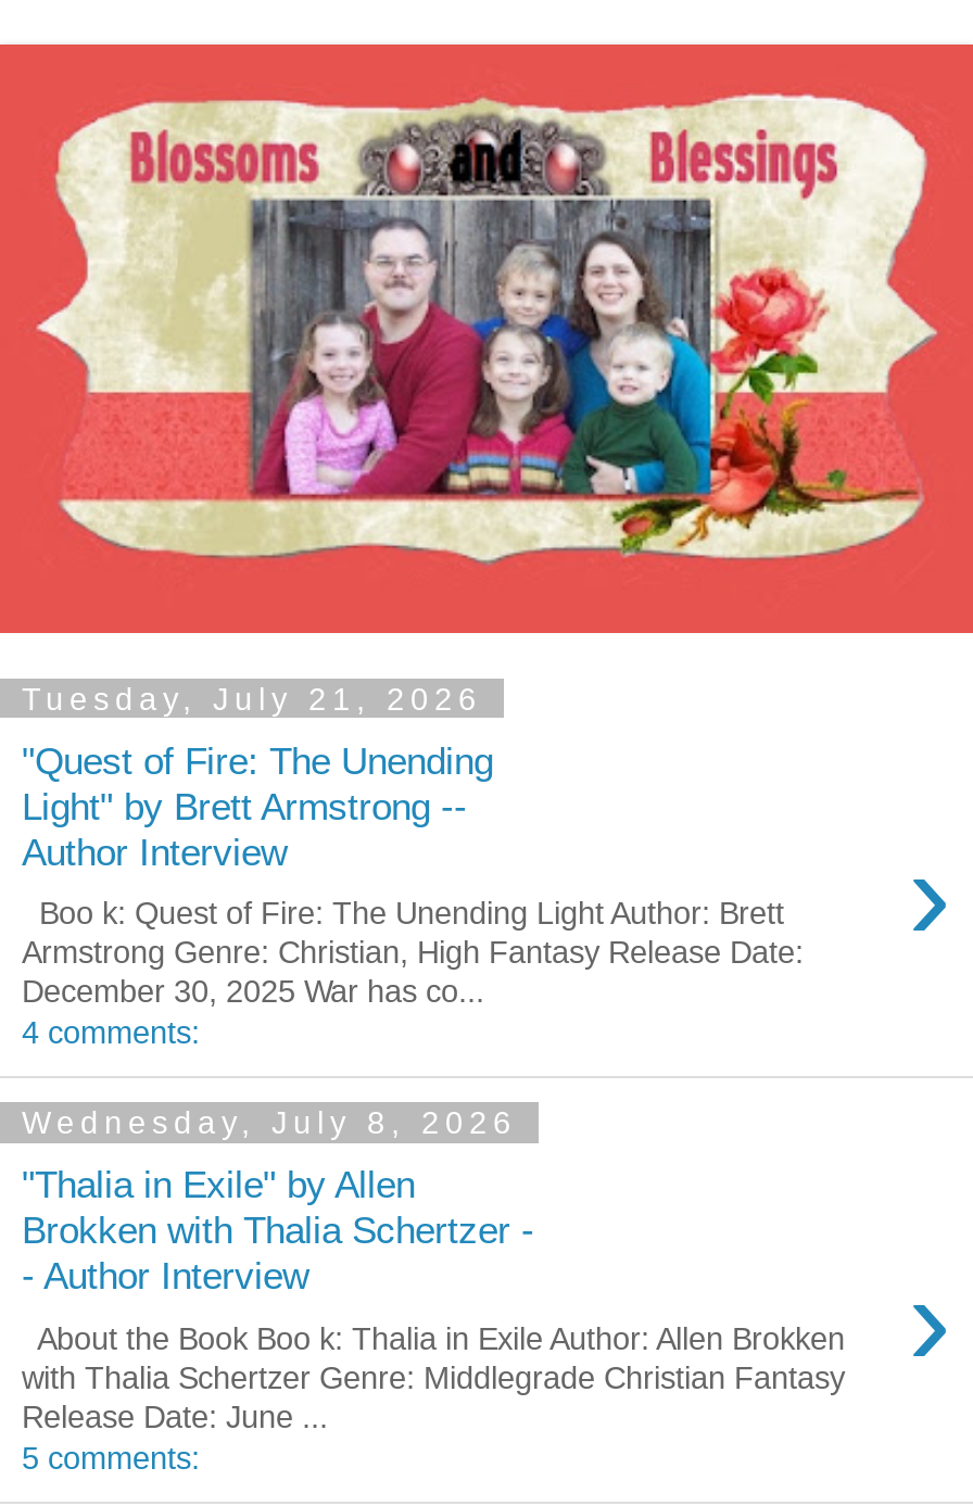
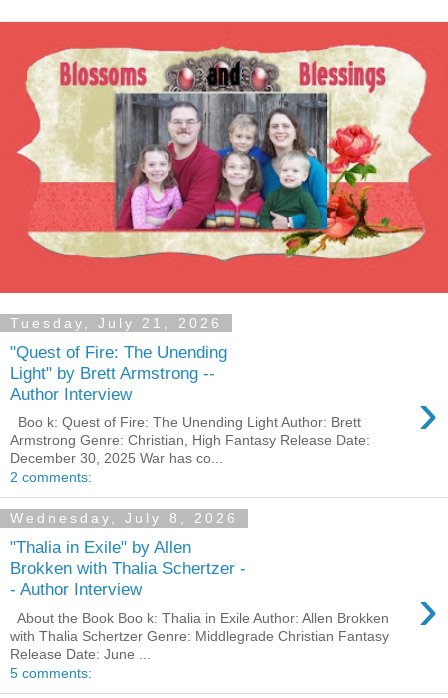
- 4 comments:
+ 2 comments:
